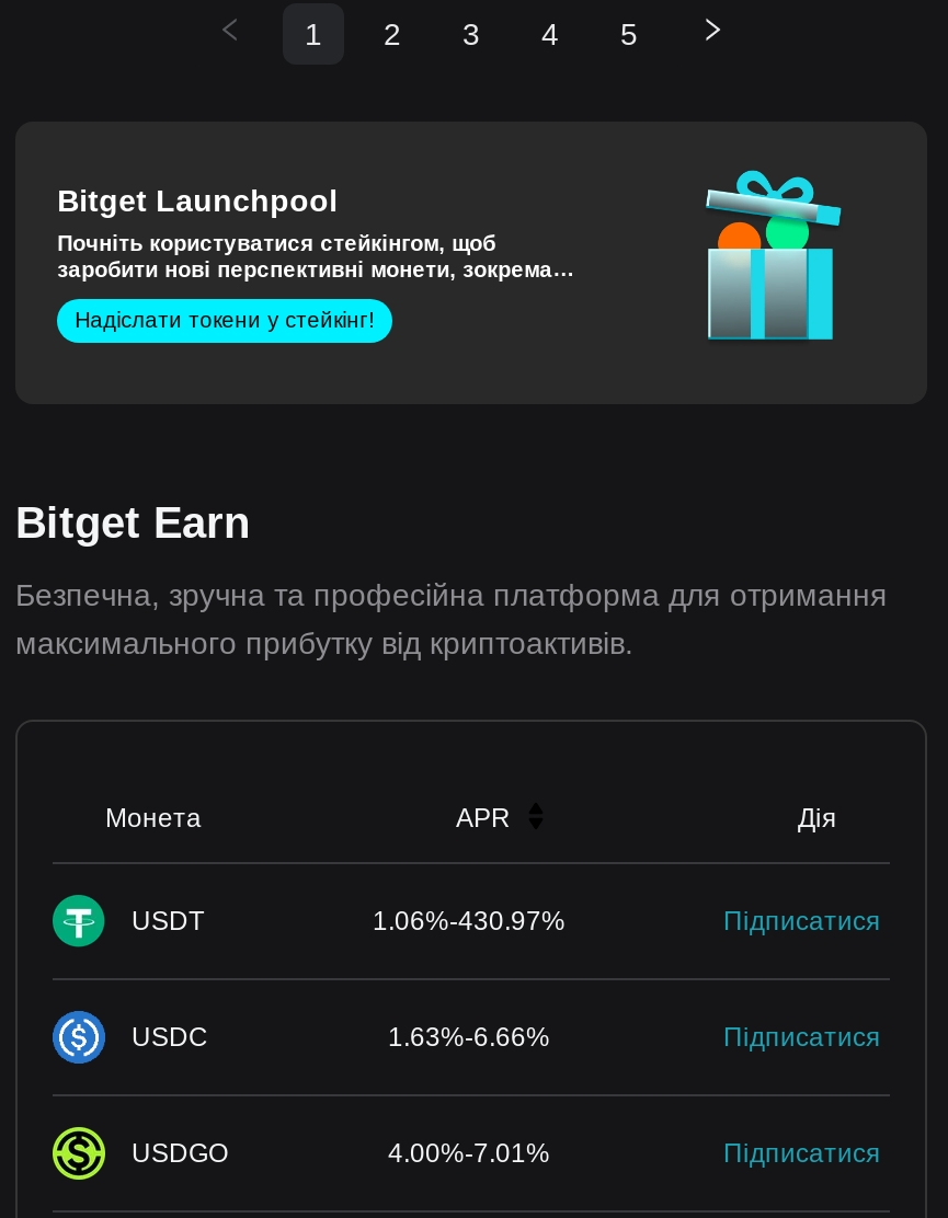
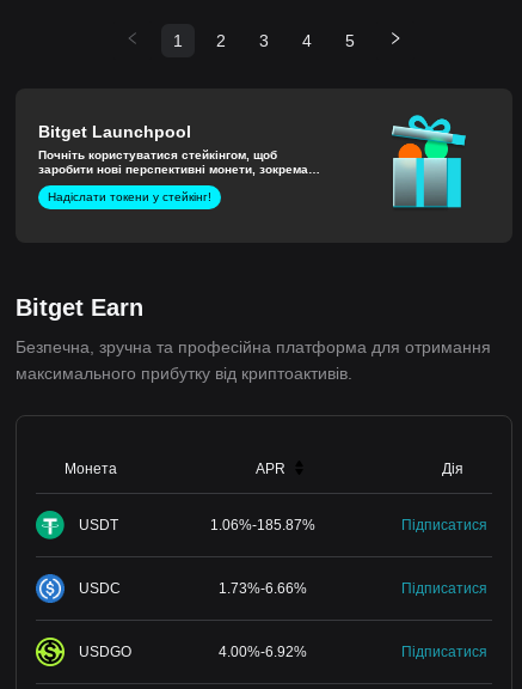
- 1.06%-430.97%
+ 1.06%-185.87%

- 1.63%-6.66%
+ 1.73%-6.66%

- 4.00%-7.01%
+ 4.00%-6.92%
